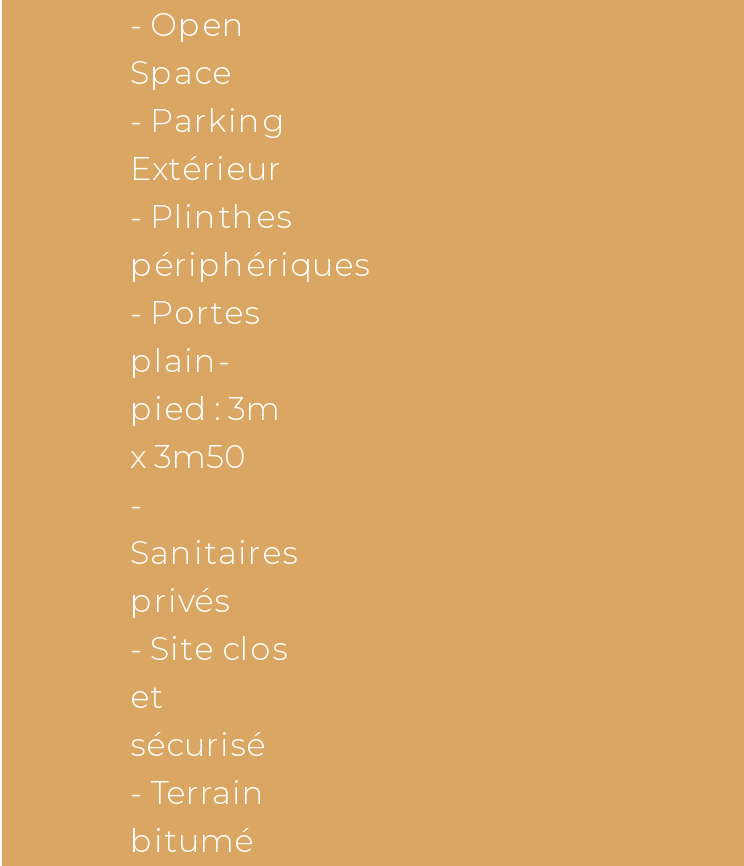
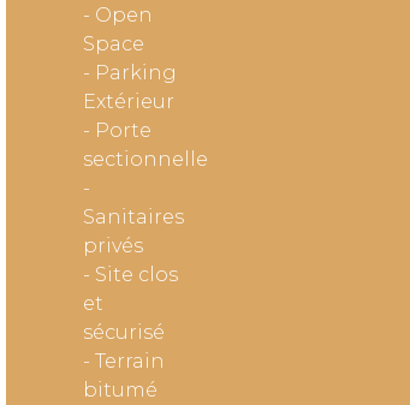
- - Plinthes
- périphériques
- - Portes
- plain-
- pied : 3m
- x 3m50
+ - Porte
+ sectionnelle
